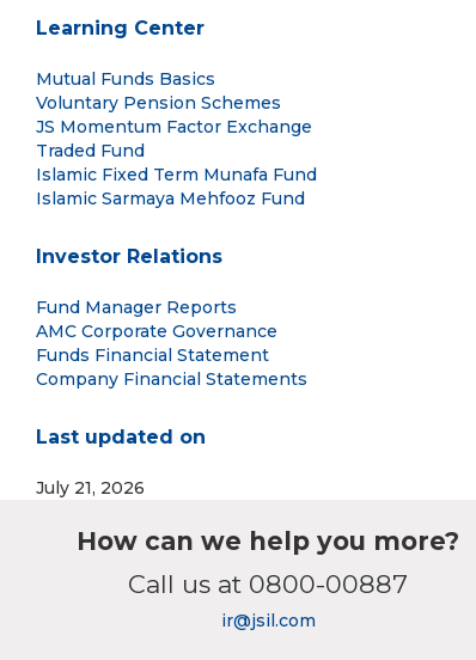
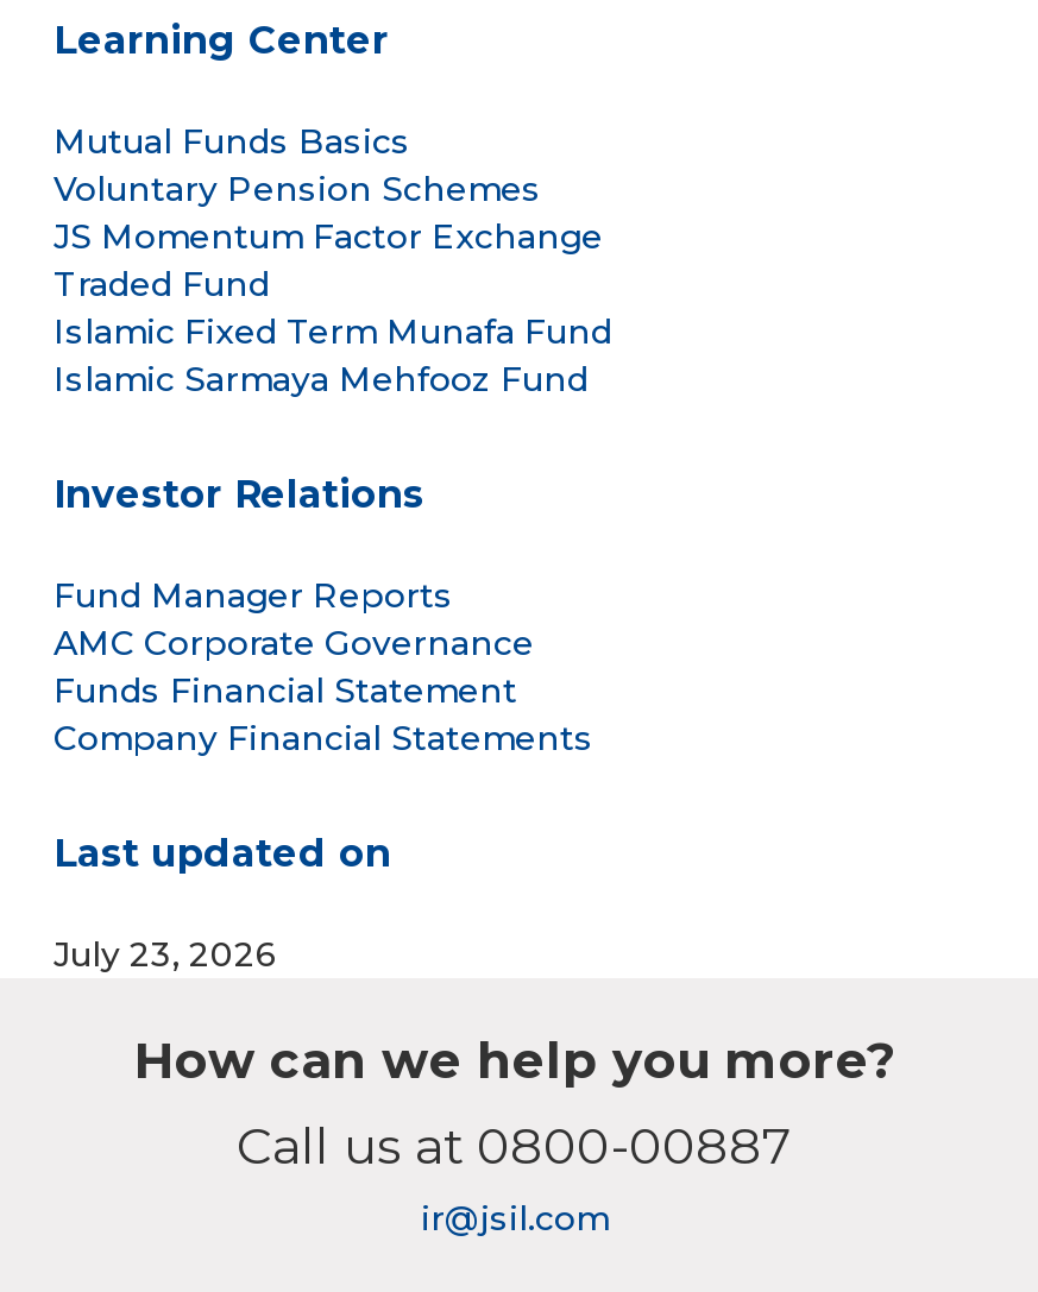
- July 21, 2026
+ July 23, 2026
